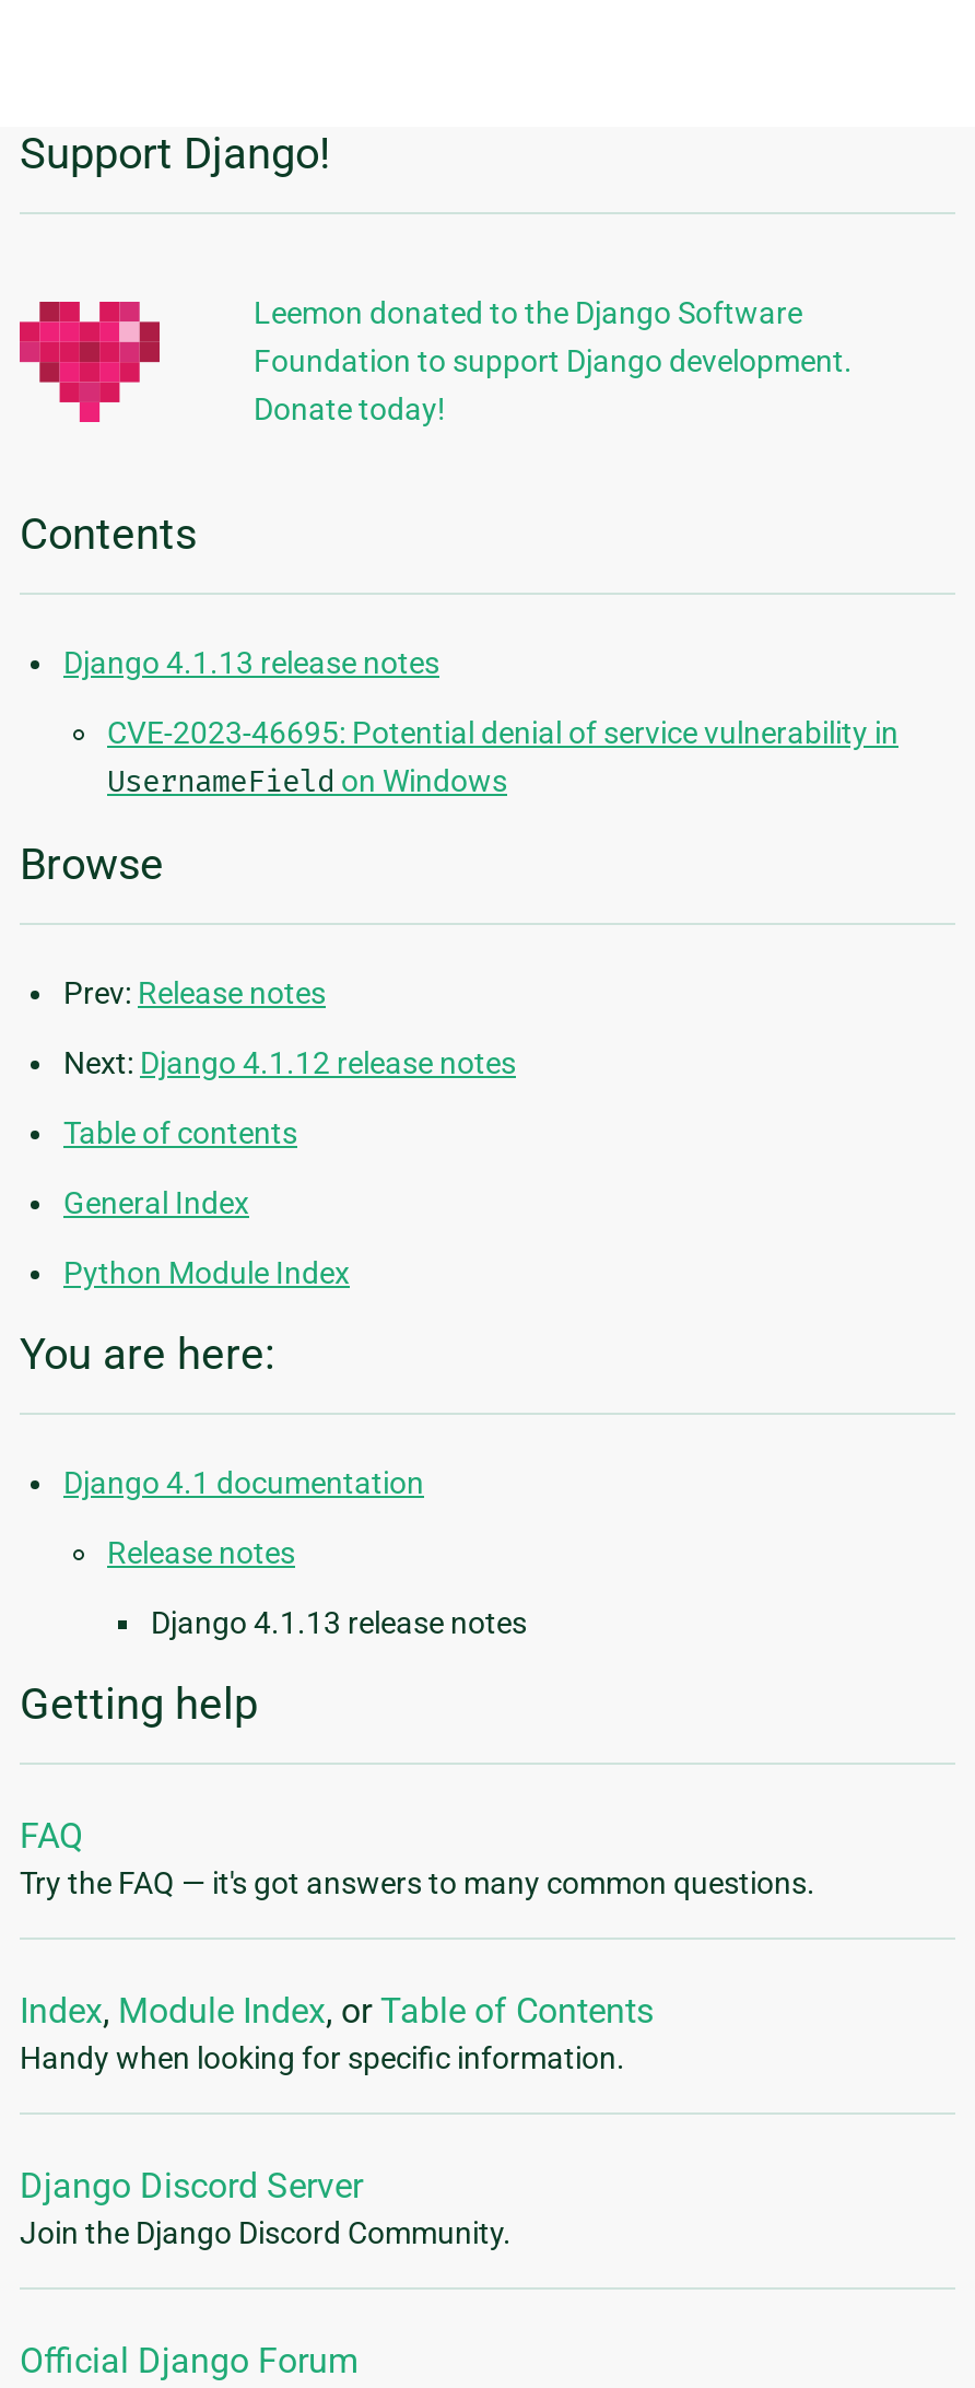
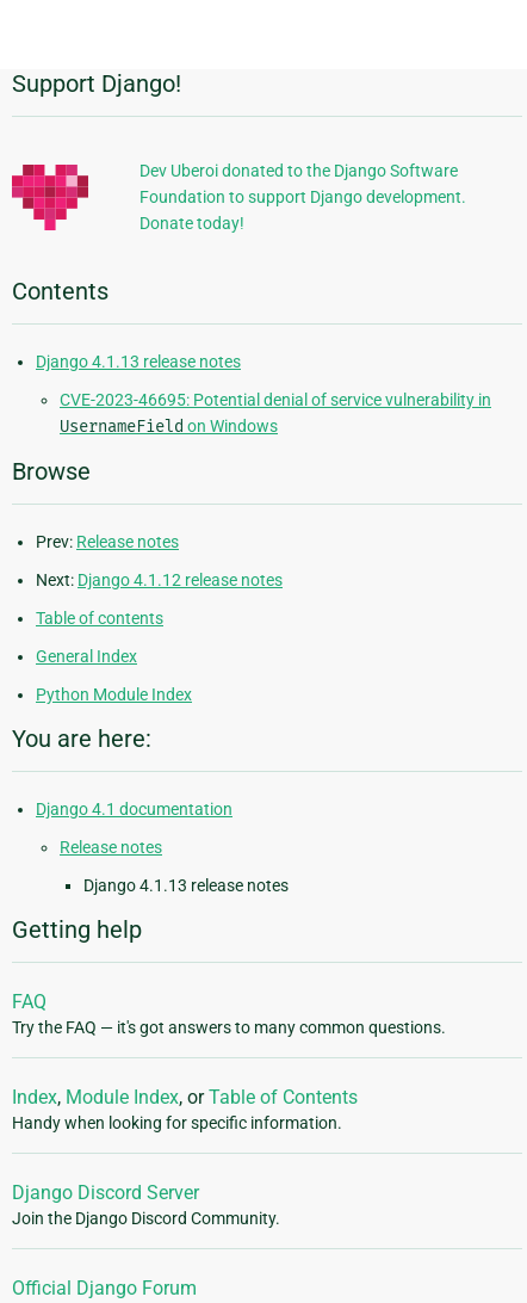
- Leemon donated to the Django Software
+ Dev Uberoi donated to the Django Software
